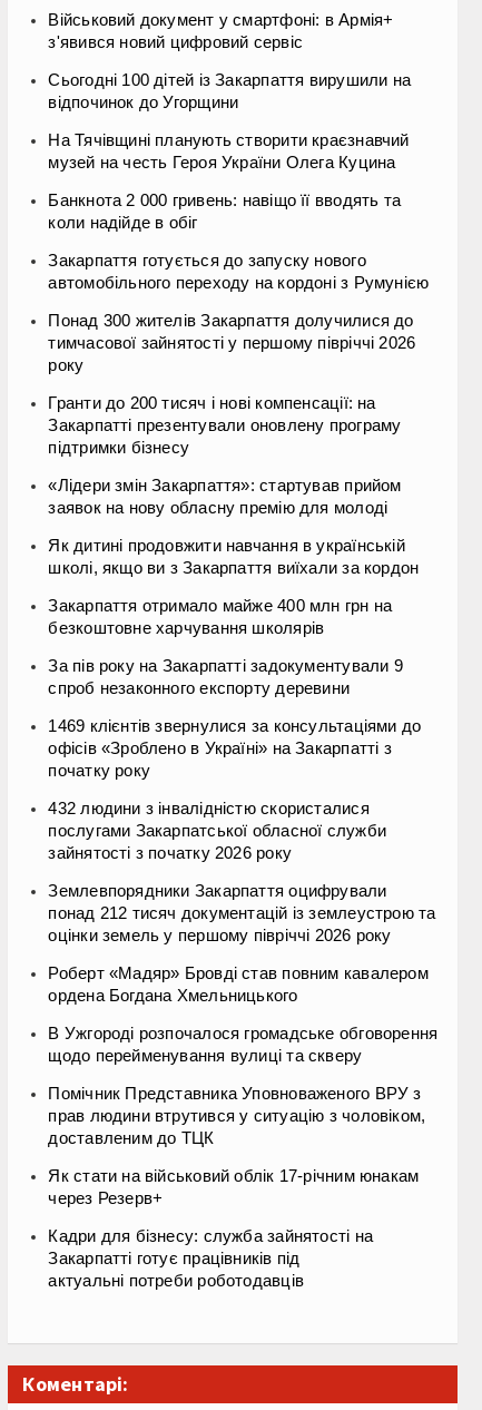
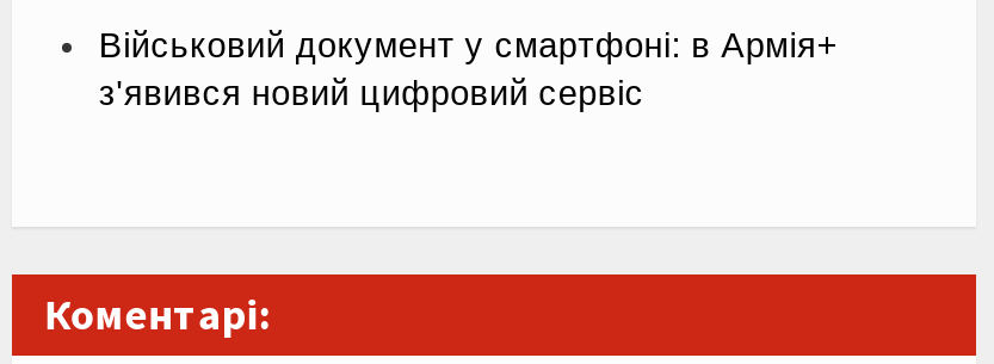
- Сьогодні 100 дітей із Закарпаття вирушили на
- відпочинок до Угорщини
- На Тячівщині планують створити краєзнавчий
- музей на честь Героя України Олега Куцина
- Банкнота 2 000 гривень: навіщо її вводять та
- коли надійде в обіг
- Закарпаття готується до запуску нового
- автомобільного переходу на кордоні з Румунією
- Понад 300 жителів Закарпаття долучилися до
- тимчасової зайнятості у першому півріччі 2026
- року
- Гранти до 200 тисяч і нові компенсації: на
- Закарпатті презентували оновлену програму
- підтримки бізнесу
- «Лідери змін Закарпаття»: стартував прийом
- заявок на нову обласну премію для молоді
- Як дитині продовжити навчання в українській
- школі, якщо ви з Закарпаття виїхали за кордон
- Закарпаття отримало майже 400 млн грн на
- безкоштовне харчування школярів
- За пів року на Закарпатті задокументували 9
- спроб незаконного експорту деревини
- 1469 клієнтів звернулися за консультаціями до
- офісів «Зроблено в Україні» на Закарпатті з
- початку року
- 432 людини з інвалідністю скористалися
- послугами Закарпатської обласної служби
- зайнятості з початку 2026 року
- Землевпорядники Закарпаття оцифрували
- понад 212 тисяч документацій із землеустрою та
- оцінки земель у першому півріччі 2026 року
- Роберт «Мадяр» Бровді став повним кавалером
- ордена Богдана Хмельницького
- В Ужгороді розпочалося громадське обговорення
- щодо перейменування вулиці та скверу
- Помічник Представника Уповноваженого ВРУ з
- прав людини втрутився у ситуацію з чоловіком,
- доставленим до ТЦК
- Як стати на військовий облік 17-річним юнакам
- через Резерв+
- Кадри для бізнесу: служба зайнятості на
- Закарпатті готує працівників під
- актуальні потреби роботодавців
